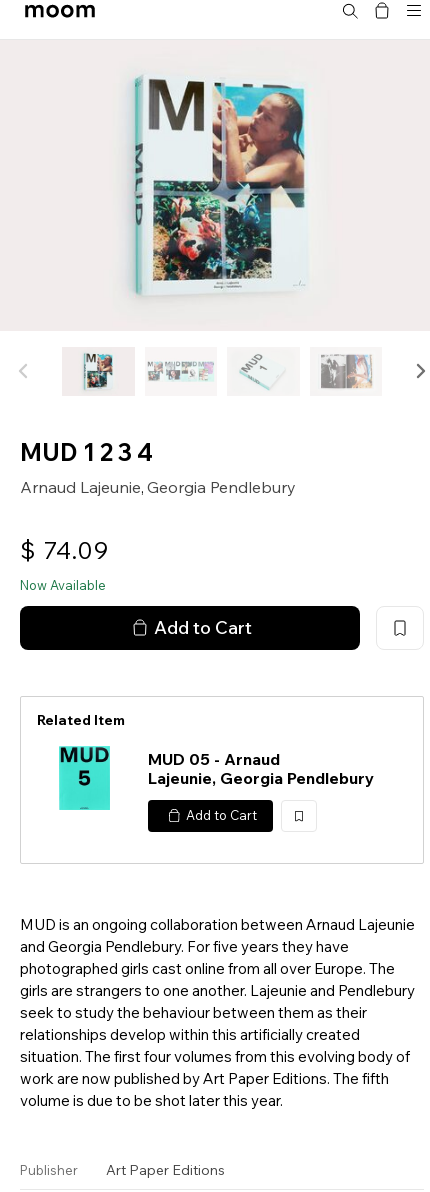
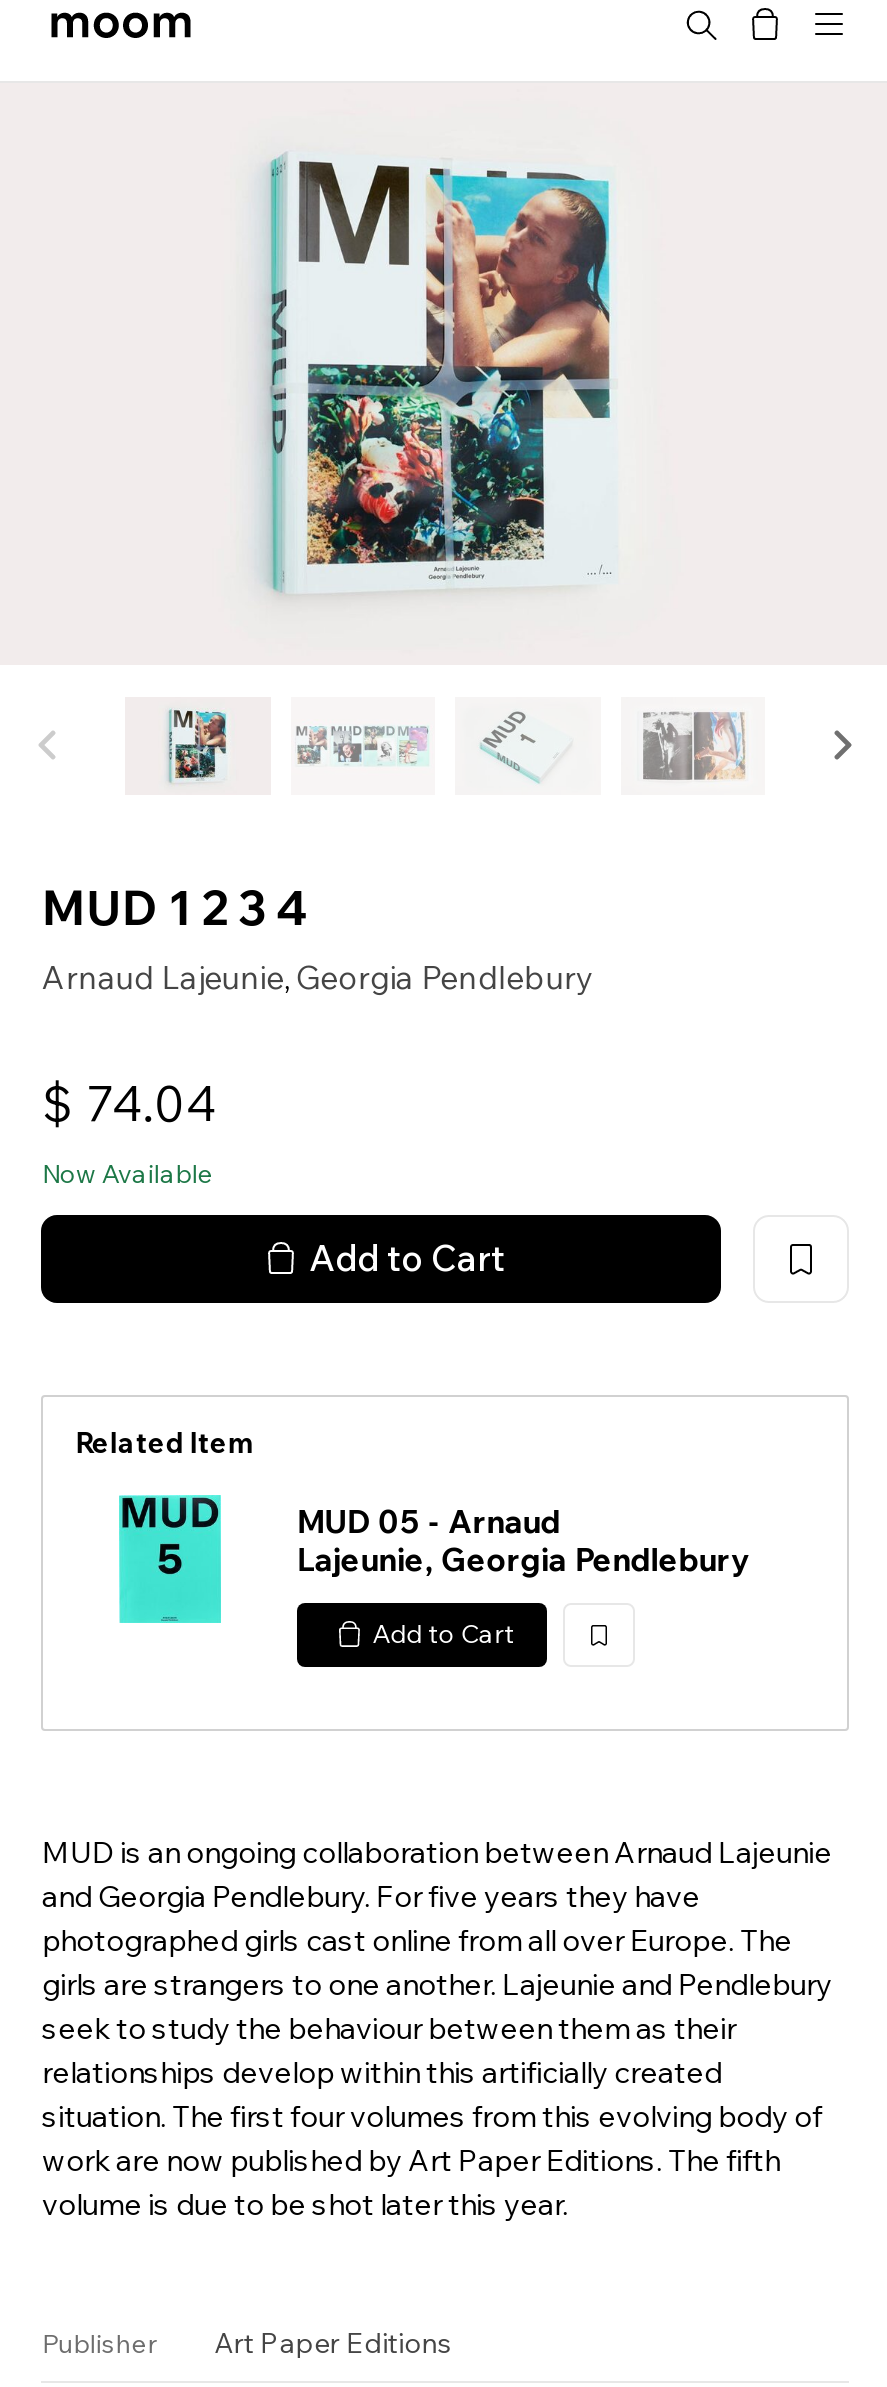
- $ 74.09
+ $ 74.04
